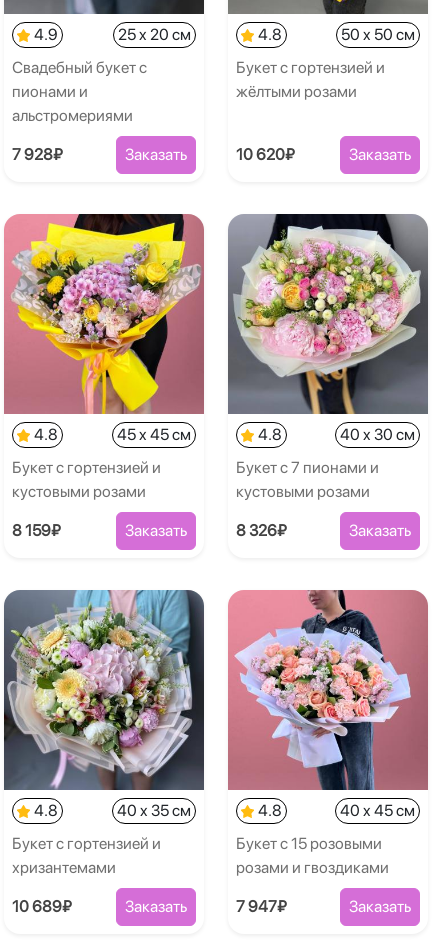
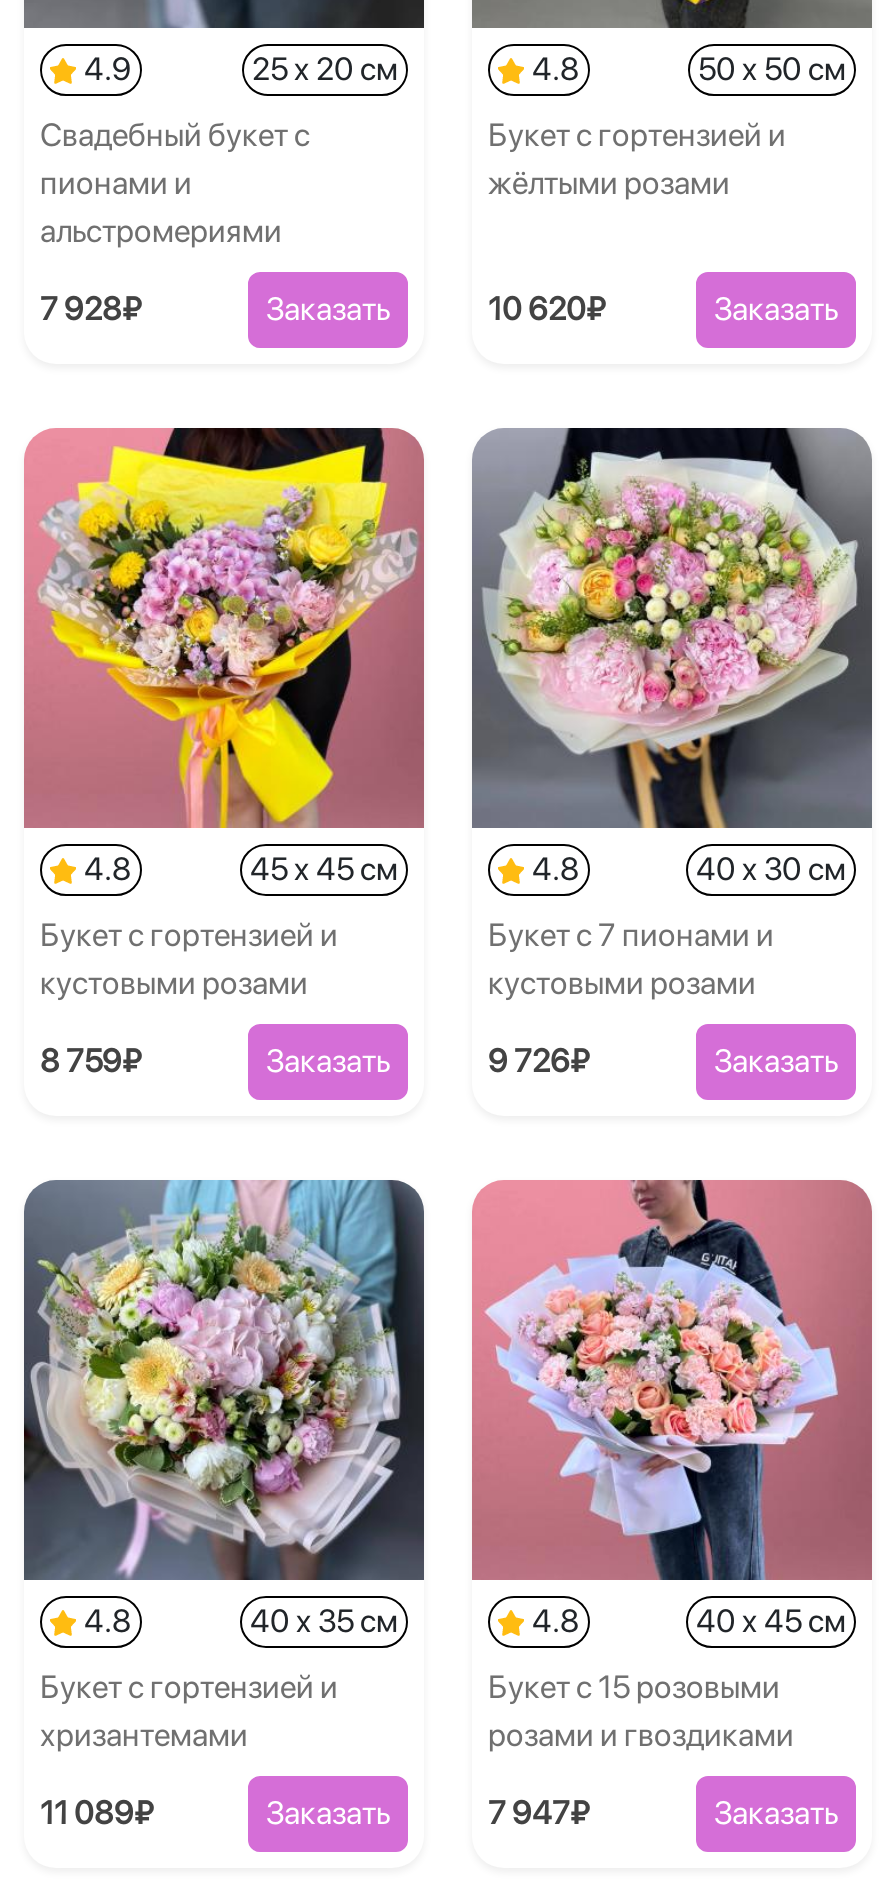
- 8 159₽
+ 8 759₽

- 8 326₽
+ 9 726₽

- 10 689₽
+ 11 089₽
